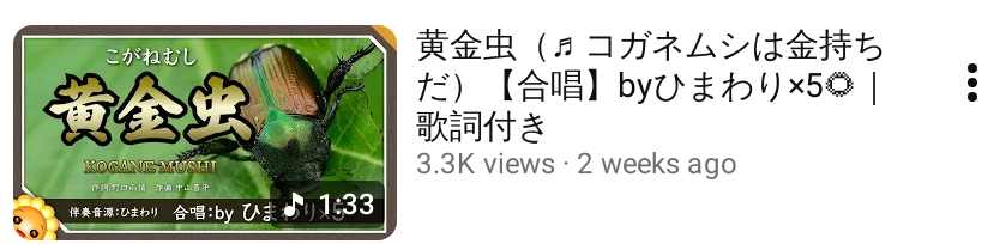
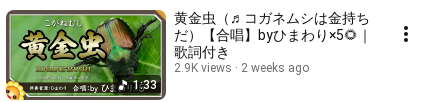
- 3.3K views 2 weeks ago
+ 2.9K views 2 weeks ago
